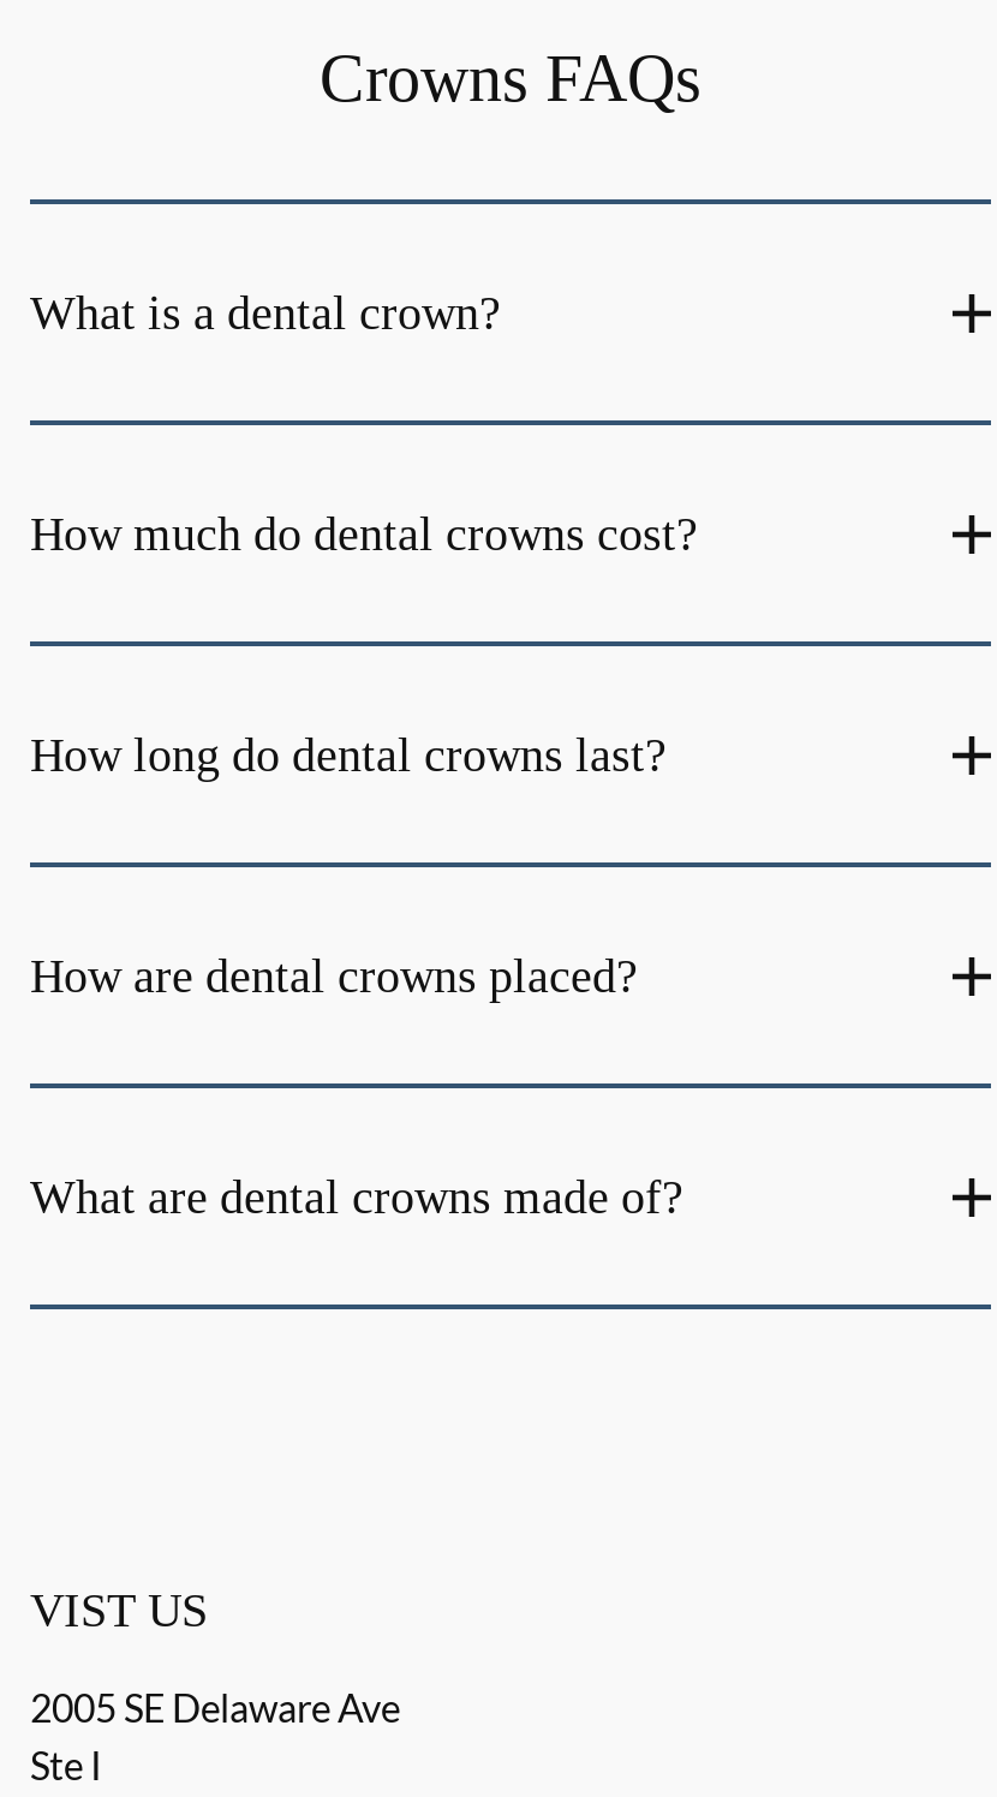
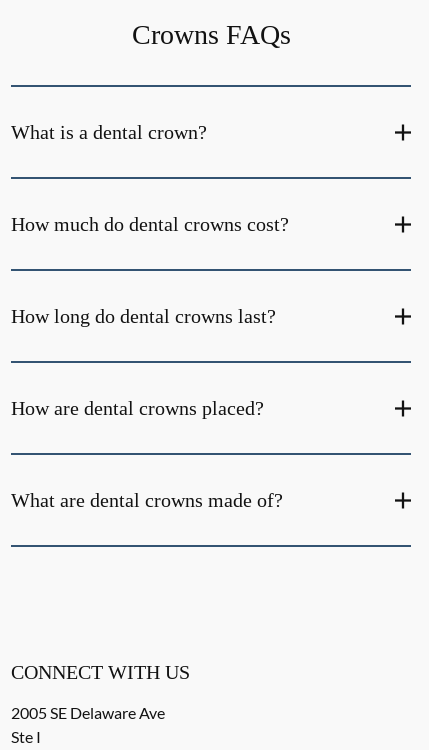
- VIST US
+ CONNECT WITH US
